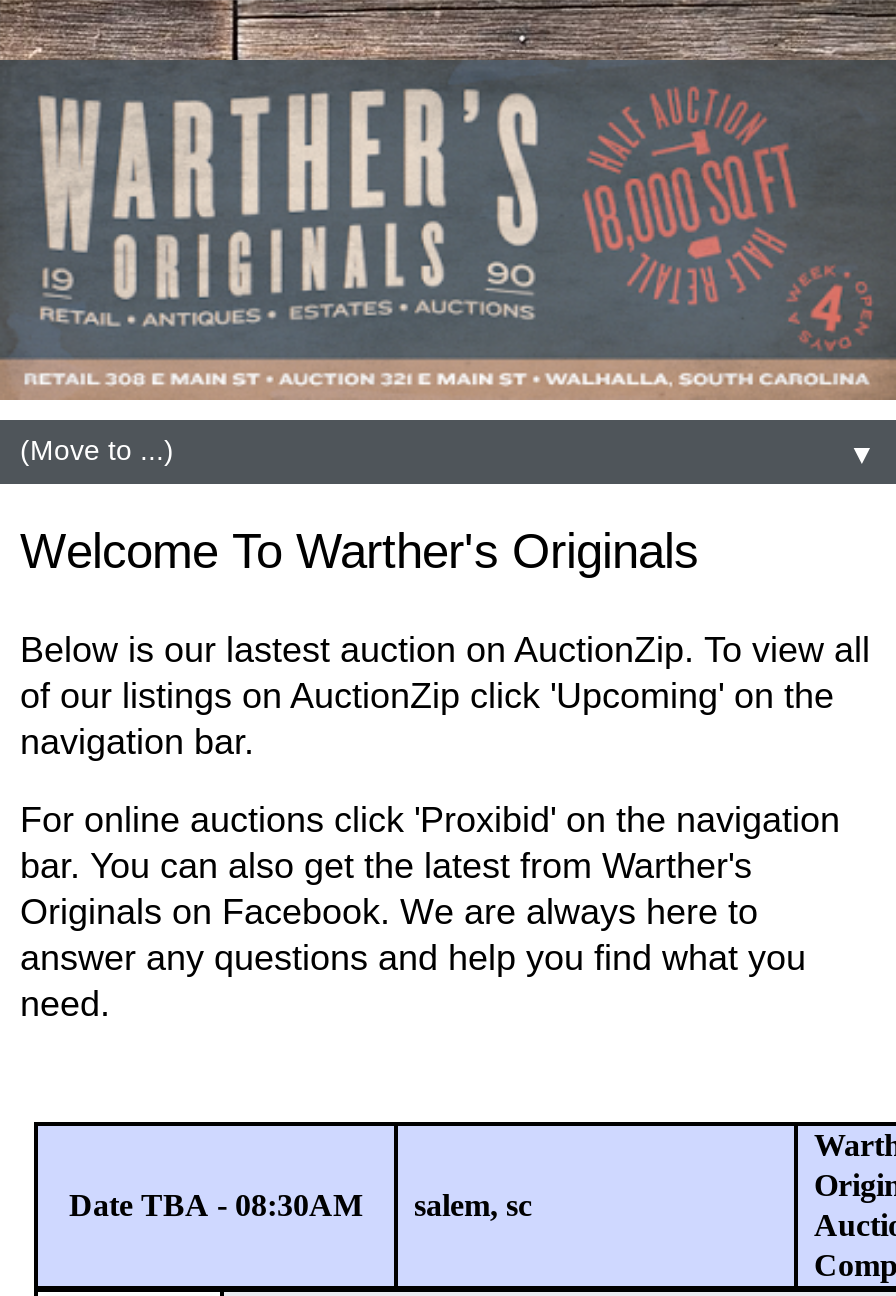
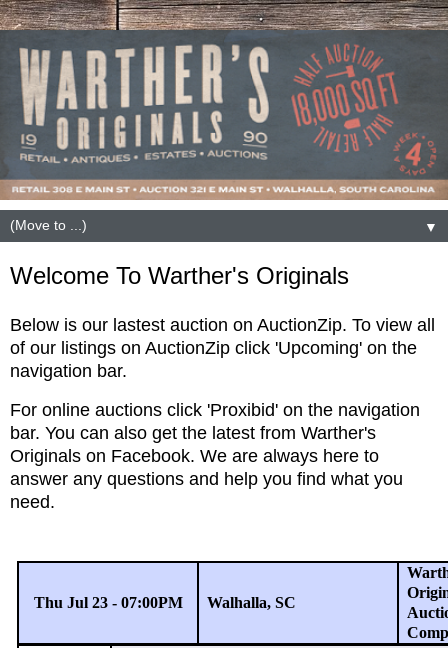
- Date TBA - 08:30AM
- salem, sc
+ Thu Jul 23 - 07:00PM
+ Walhalla, SC
